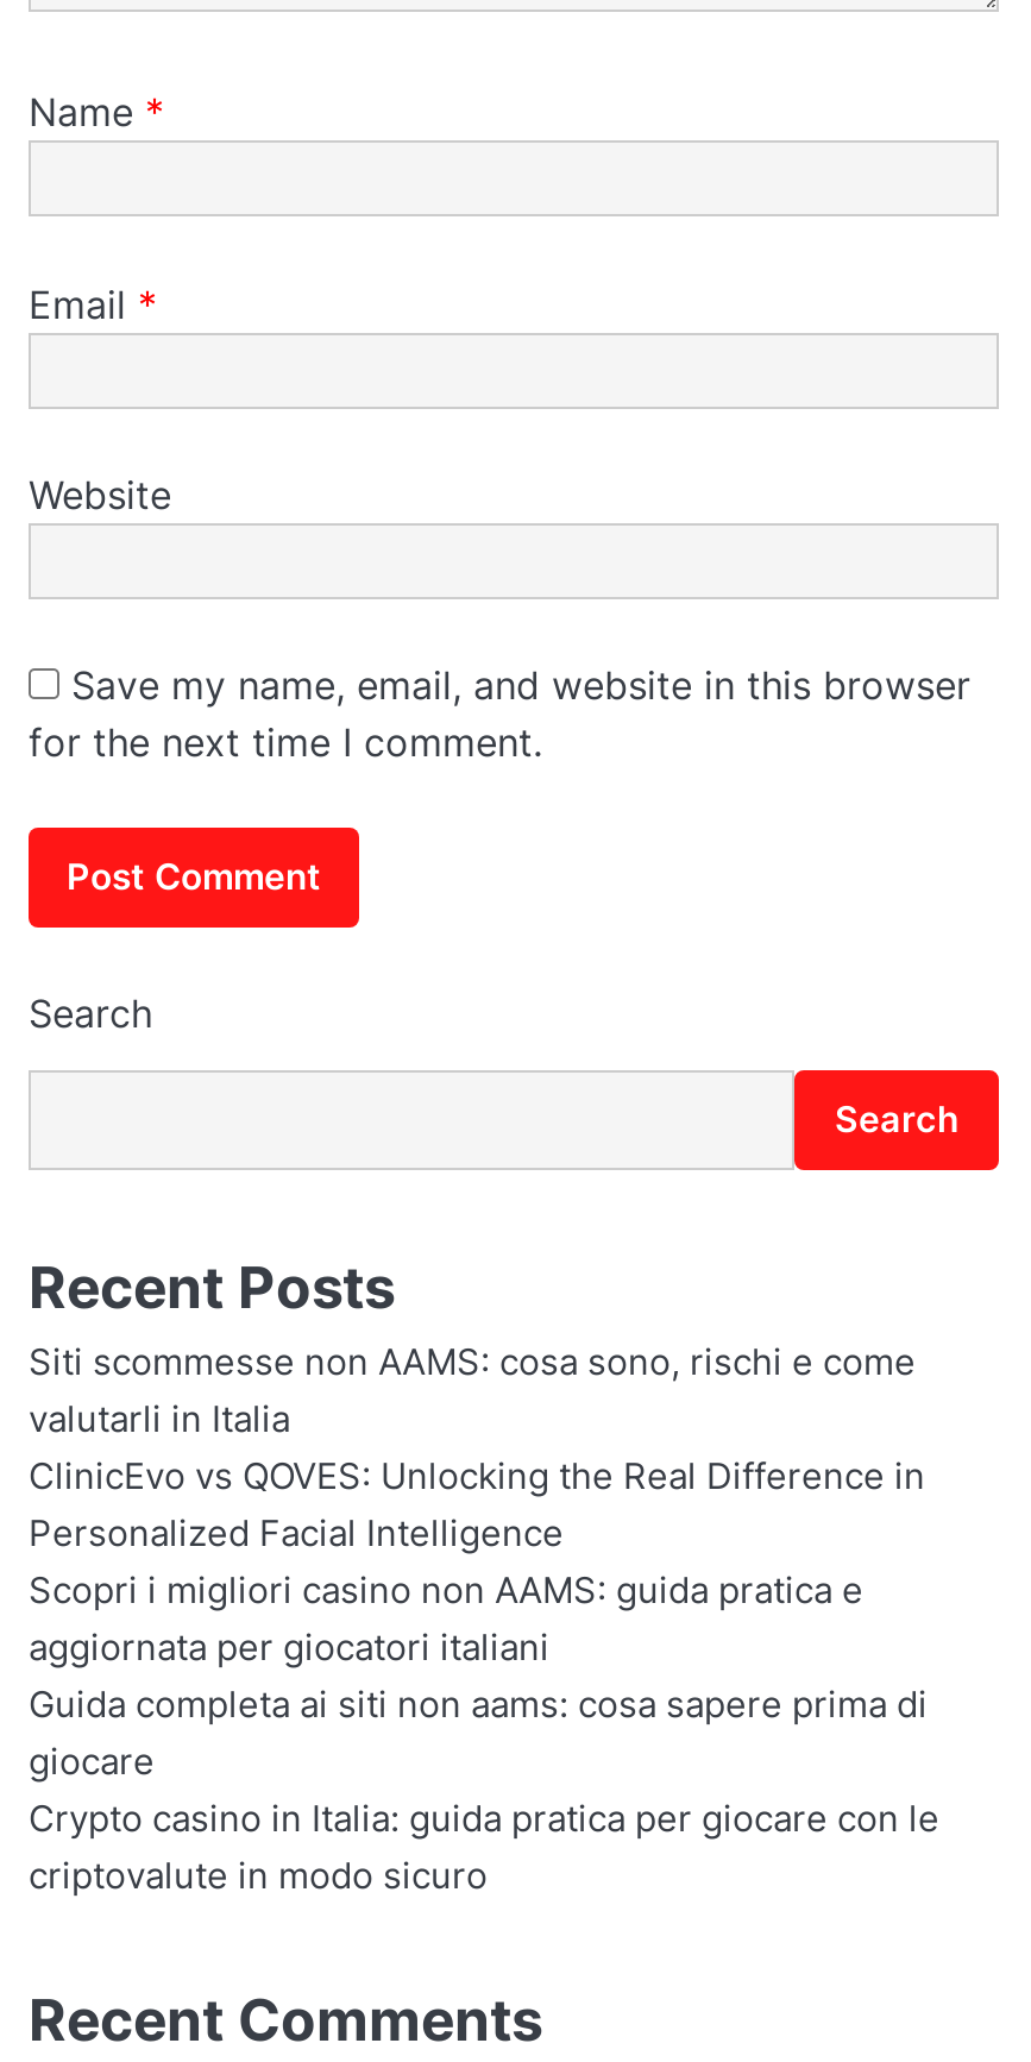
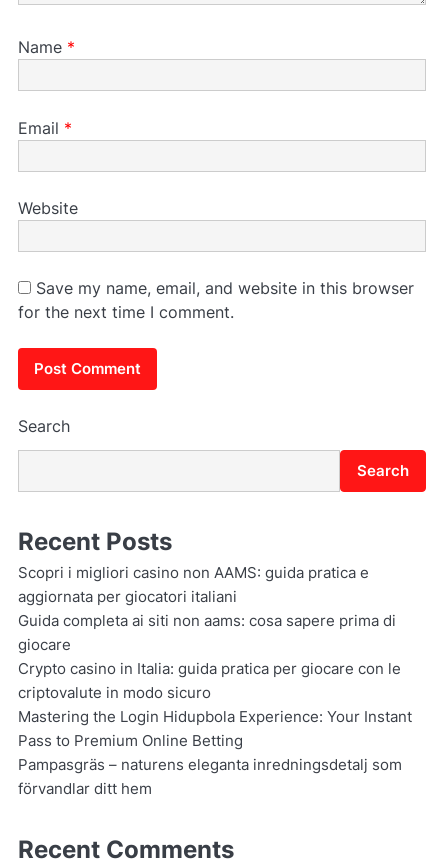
- Siti scommesse non AAMS: cosa sono, rischi e come
- valutarli in Italia
- ClinicEvo vs QOVES: Unlocking the Real Difference in
- Personalized Facial Intelligence

moved up: Scopri i migliori casino non AAMS: guida pratica e | aggiornata per giocatori italiani | Guida completa ai siti non aams: cosa sapere prima di | giocare | Crypto casino in Italia: guida pratica per giocare con le | criptovalute in modo sicuro

+ Mastering the Login Hidupbola Experience: Your Instant
+ Pass to Premium Online Betting
+ Pampasgräs – naturens eleganta inredningsdetalj som
+ förvandlar ditt hem
